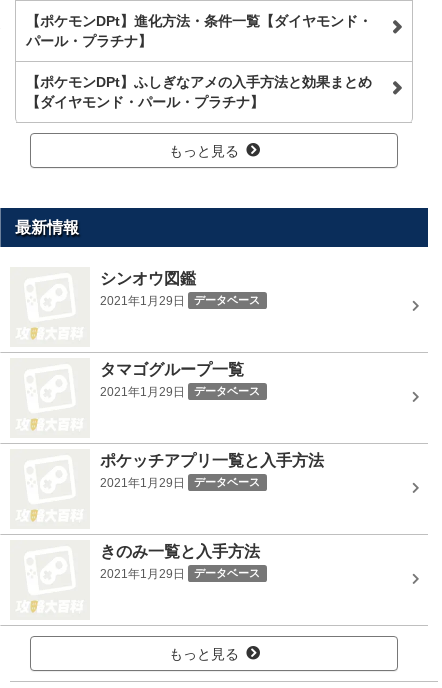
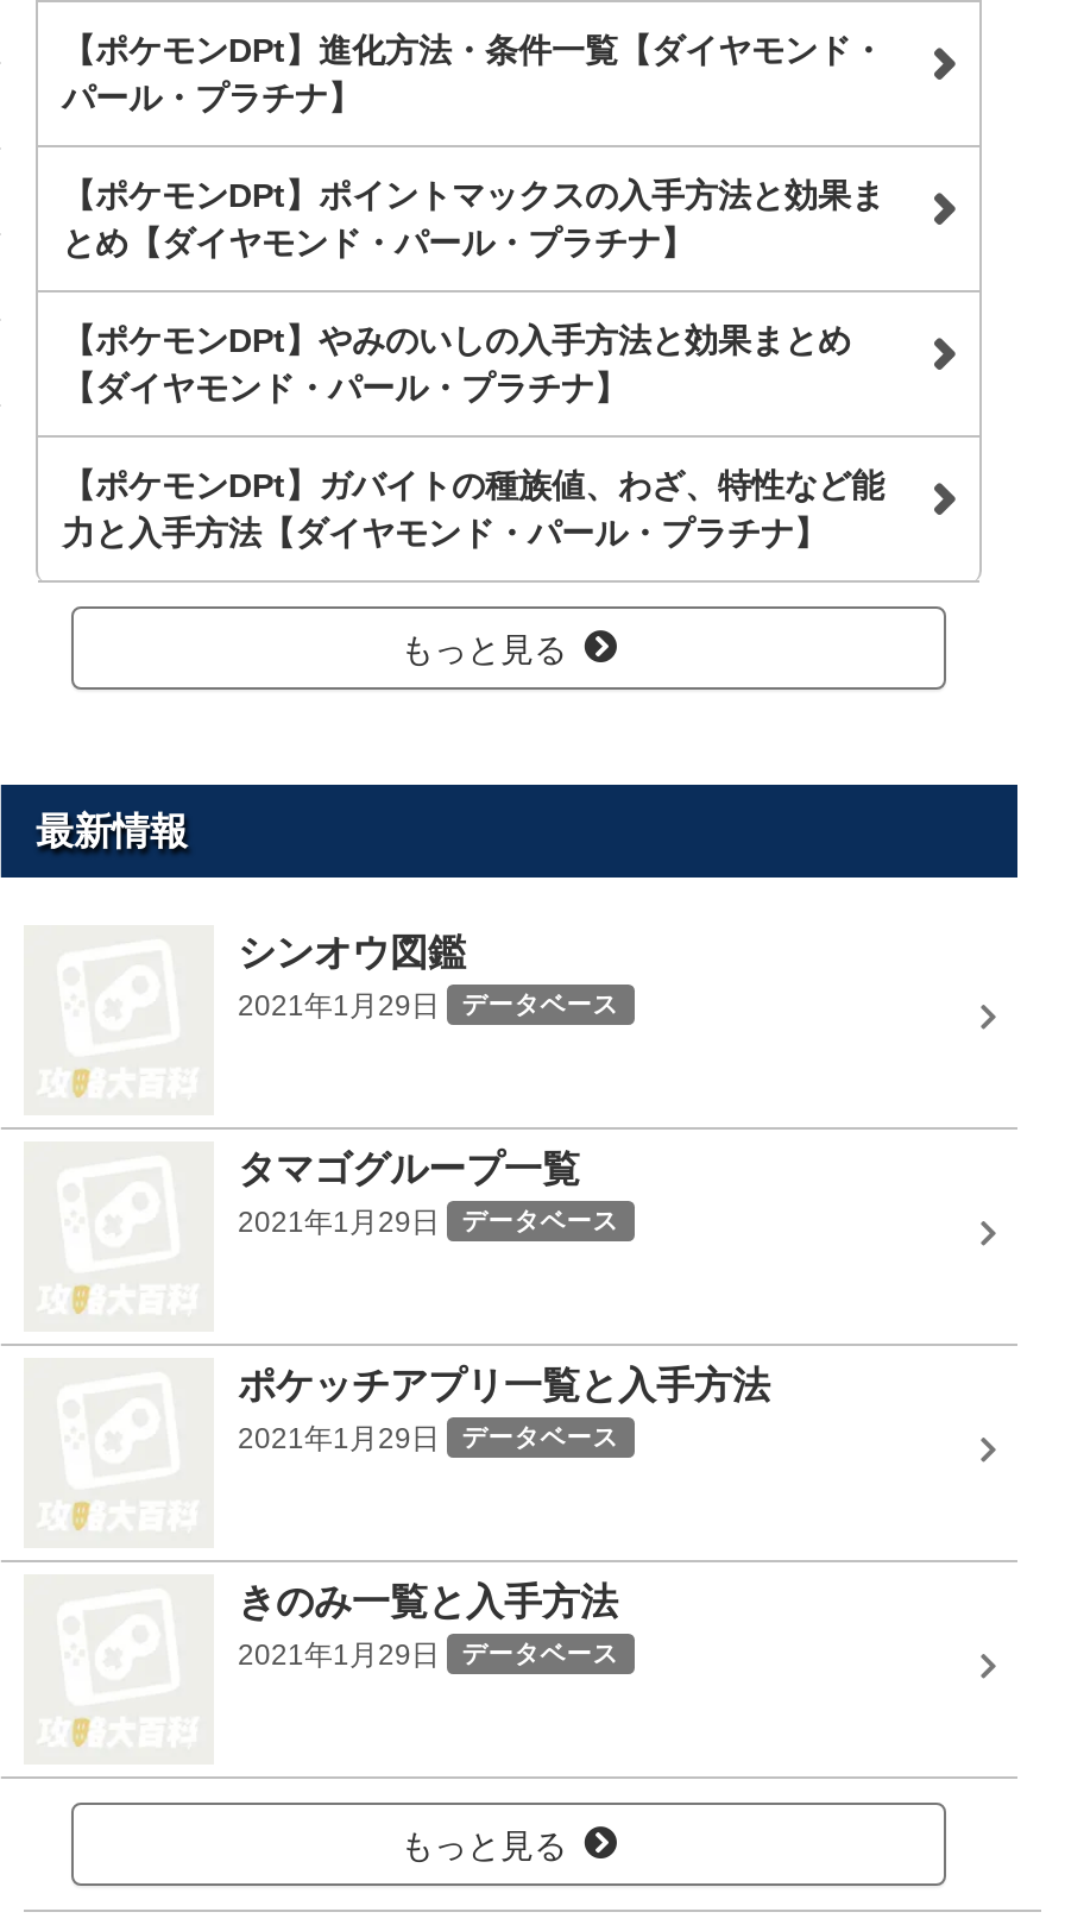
- 【ポケモンDPt】ふしぎなアメの入手方法と効果まとめ
+ 【ポケモンDPt】ポイントマックスの入手方法と効果ま
+ とめ【ダイヤモンド・パール・プラチナ】
+ 【ポケモンDPt】やみのいしの入手方法と効果まとめ

+ 【ポケモンDPt】ガバイトの種族値、わざ、特性など能
+ 力と入手方法【ダイヤモンド・パール・プラチナ】
